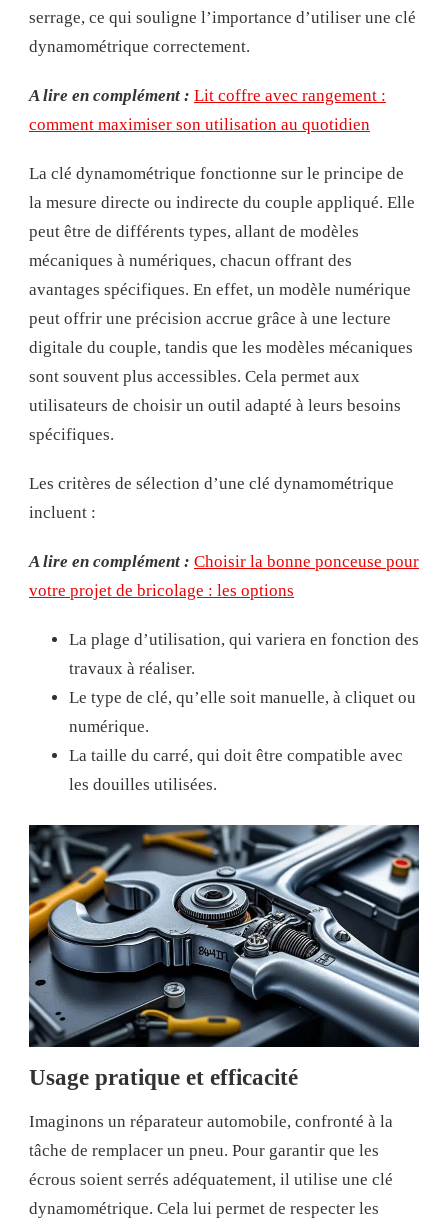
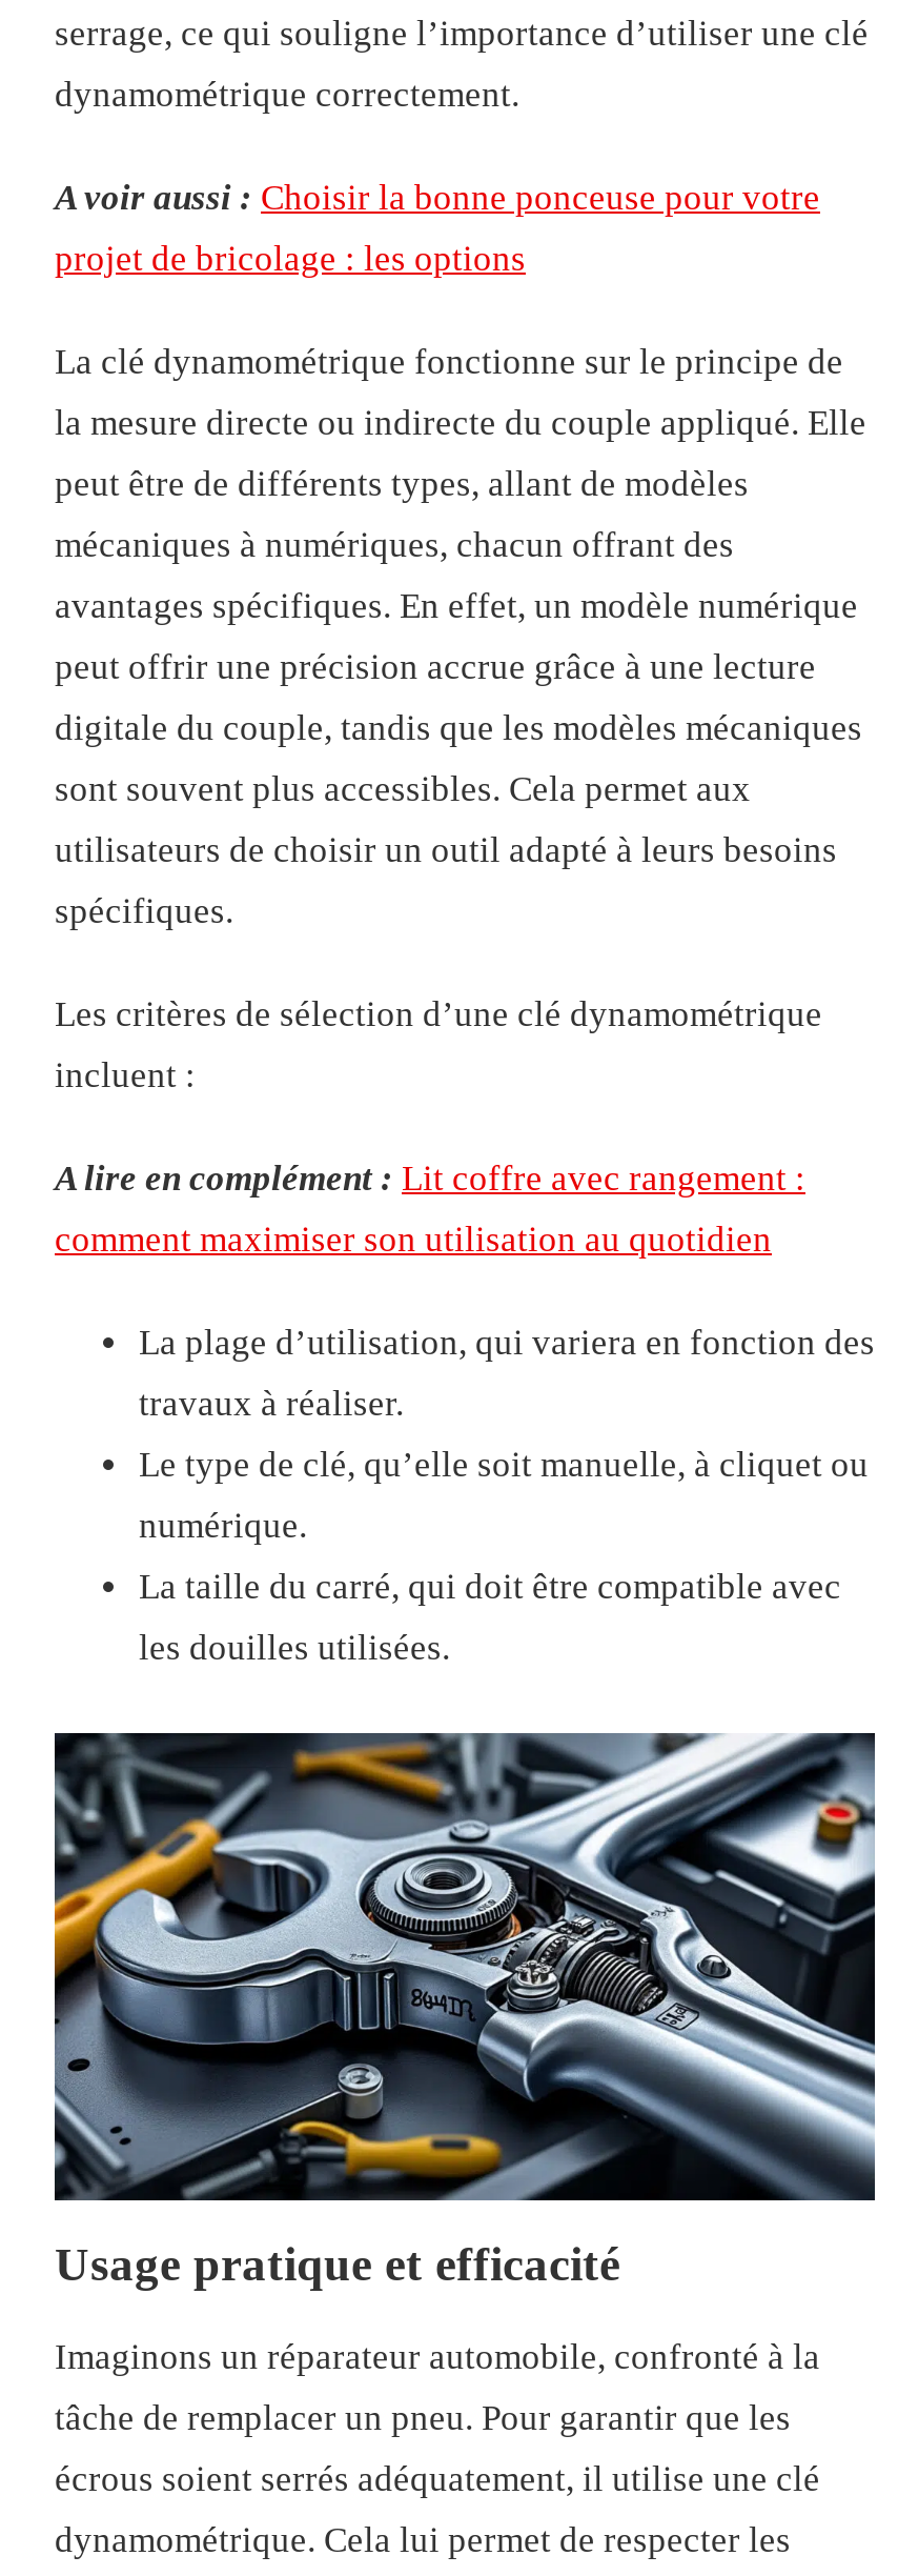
+ A voir aussi : Choisir la bonne ponceuse pour votre

+ projet de bricolage : les options

moved down: A lire en complément : Lit coffre avec rangement :

moved down: comment maximiser son utilisation au quotidien

- A lire en complément : Choisir la bonne ponceuse pour

- votre projet de bricolage : les options
